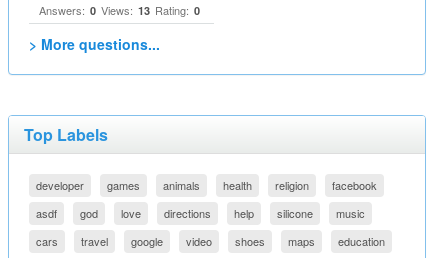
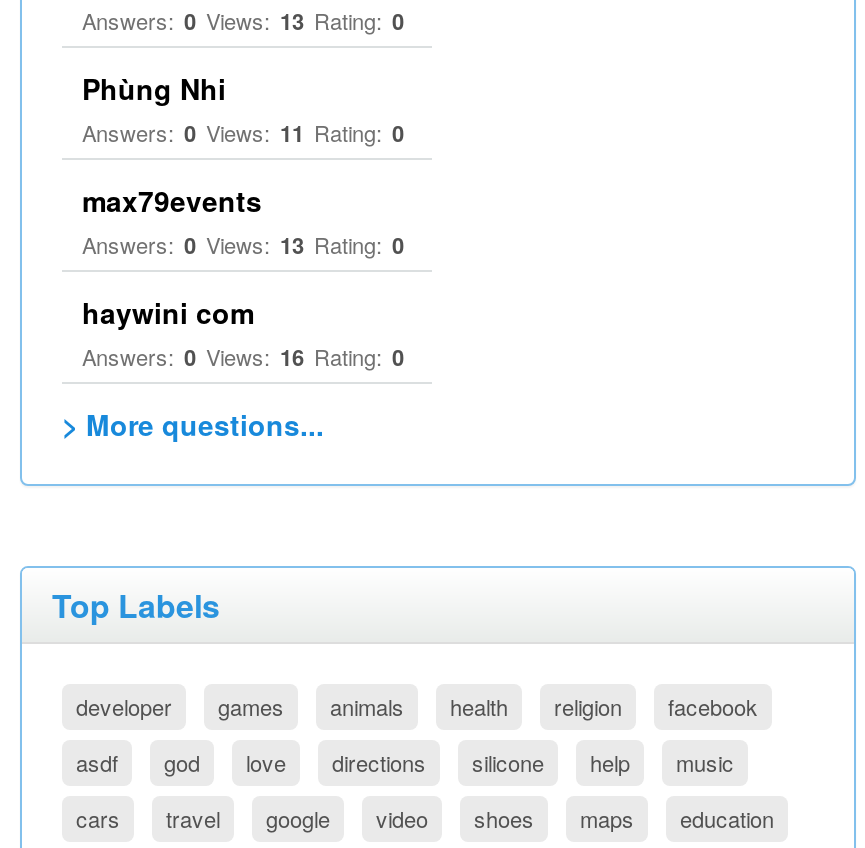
+ Phùng Nhi
+ Answers: 0 Views: 11 Rating: 0
+ max79events
+ Answers: 0 Views: 13 Rating: 0
+ haywini com
+ Answers: 0 Views: 16 Rating: 0

moved down: silicone
